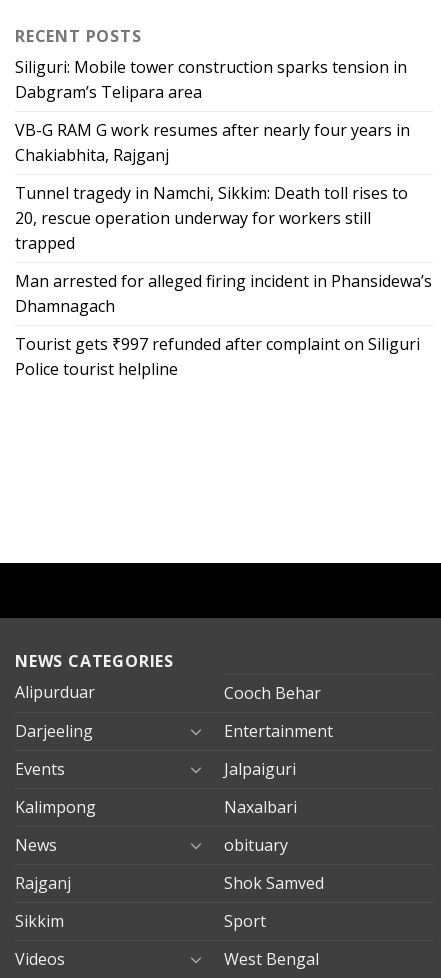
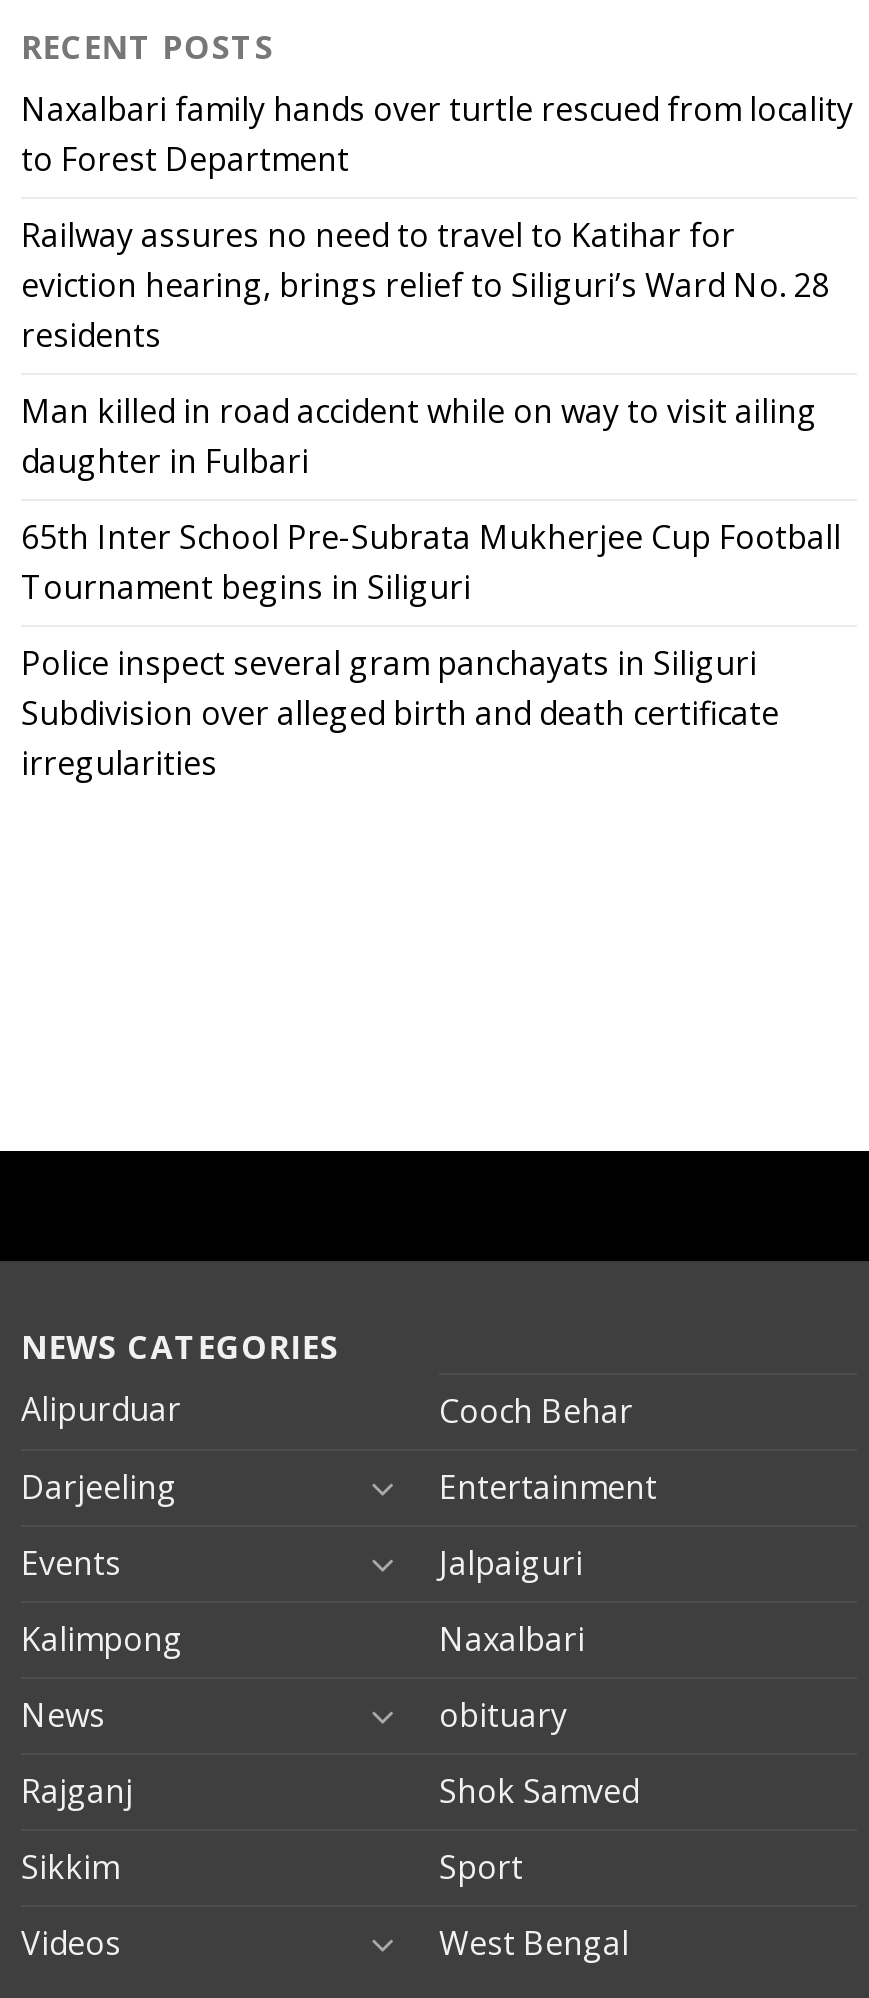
- Siliguri: Mobile tower construction sparks tension in
- Dabgram’s Telipara area
+ Naxalbari family hands over turtle rescued from locality
+ to Forest Department

- VB-G RAM G work resumes after nearly four years in
- Chakiabhita, Rajganj
+ Railway assures no need to travel to Katihar for
+ eviction hearing, brings relief to Siliguri’s Ward No. 28
+ residents

- Tunnel tragedy in Namchi, Sikkim: Death toll rises to
- 20, rescue operation underway for workers still
- trapped
+ Man killed in road accident while on way to visit ailing
+ daughter in Fulbari

- Man arrested for alleged firing incident in Phansidewa’s
- Dhamnagach
+ 65th Inter School Pre-Subrata Mukherjee Cup Football
+ Tournament begins in Siliguri

- Tourist gets ₹997 refunded after complaint on Siliguri
- Police tourist helpline
+ Police inspect several gram panchayats in Siliguri
+ Subdivision over alleged birth and death certificate
+ irregularities
